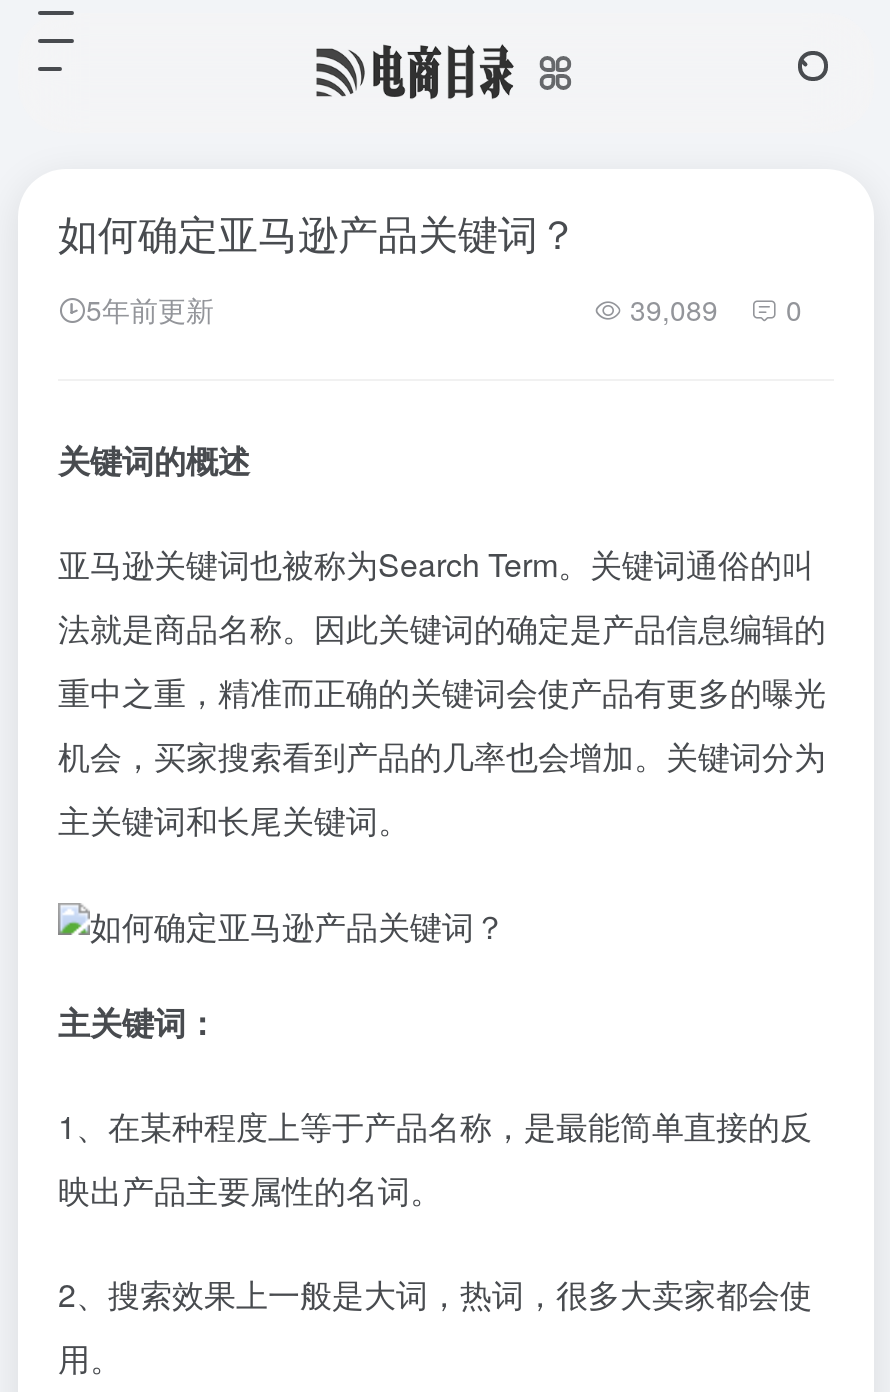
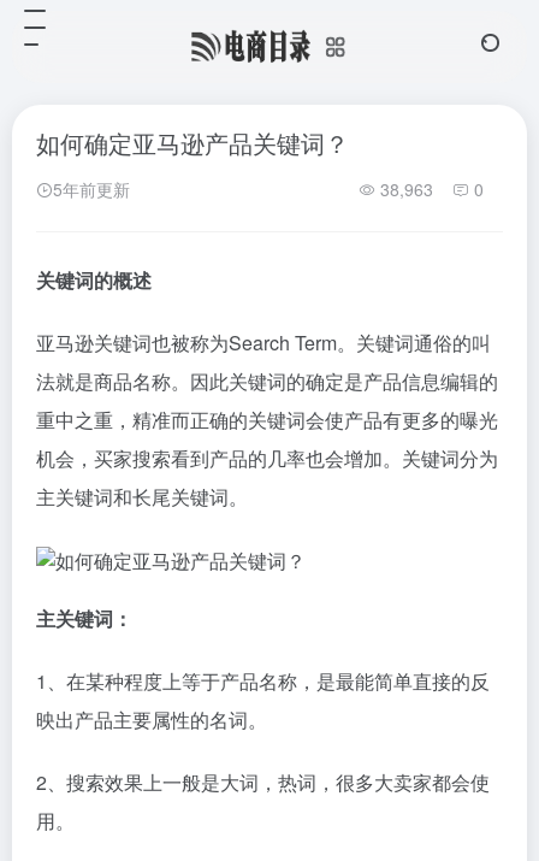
- 39,089 0
+ 38,963 0
